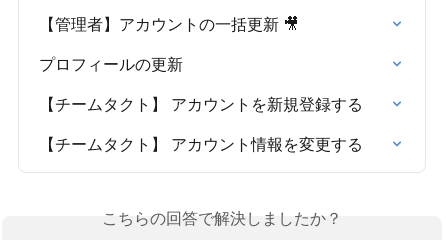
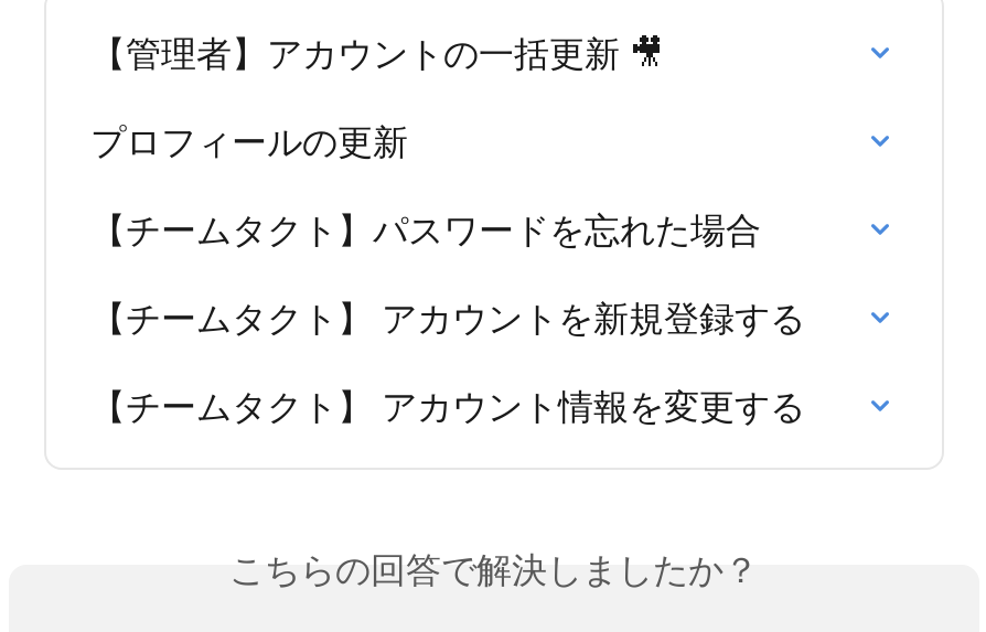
+ 【チームタクト】パスワードを忘れた場合
